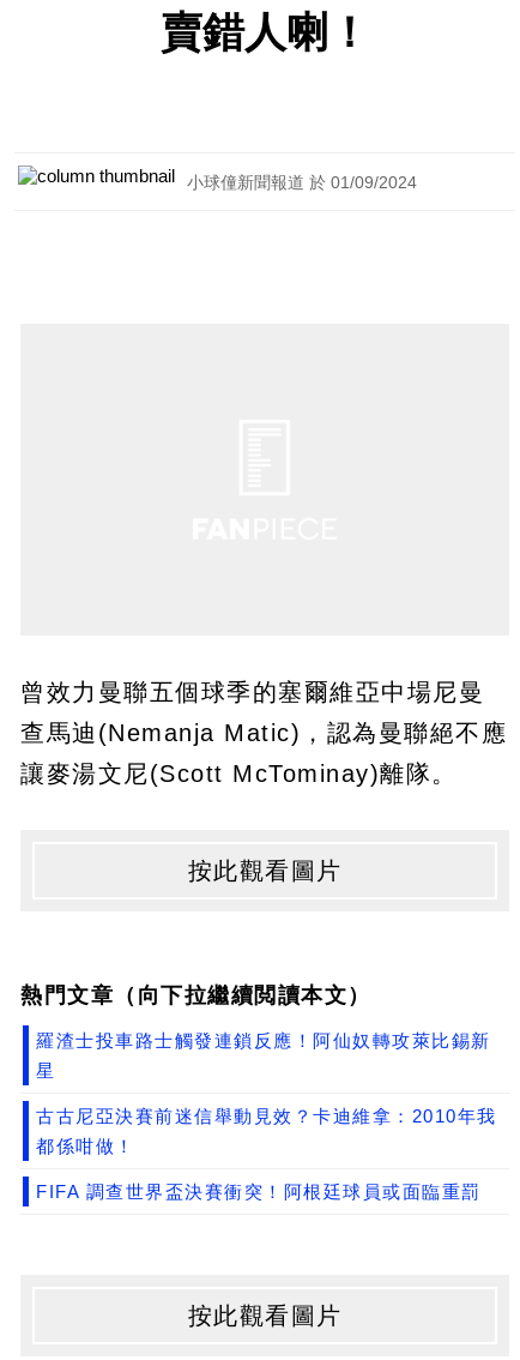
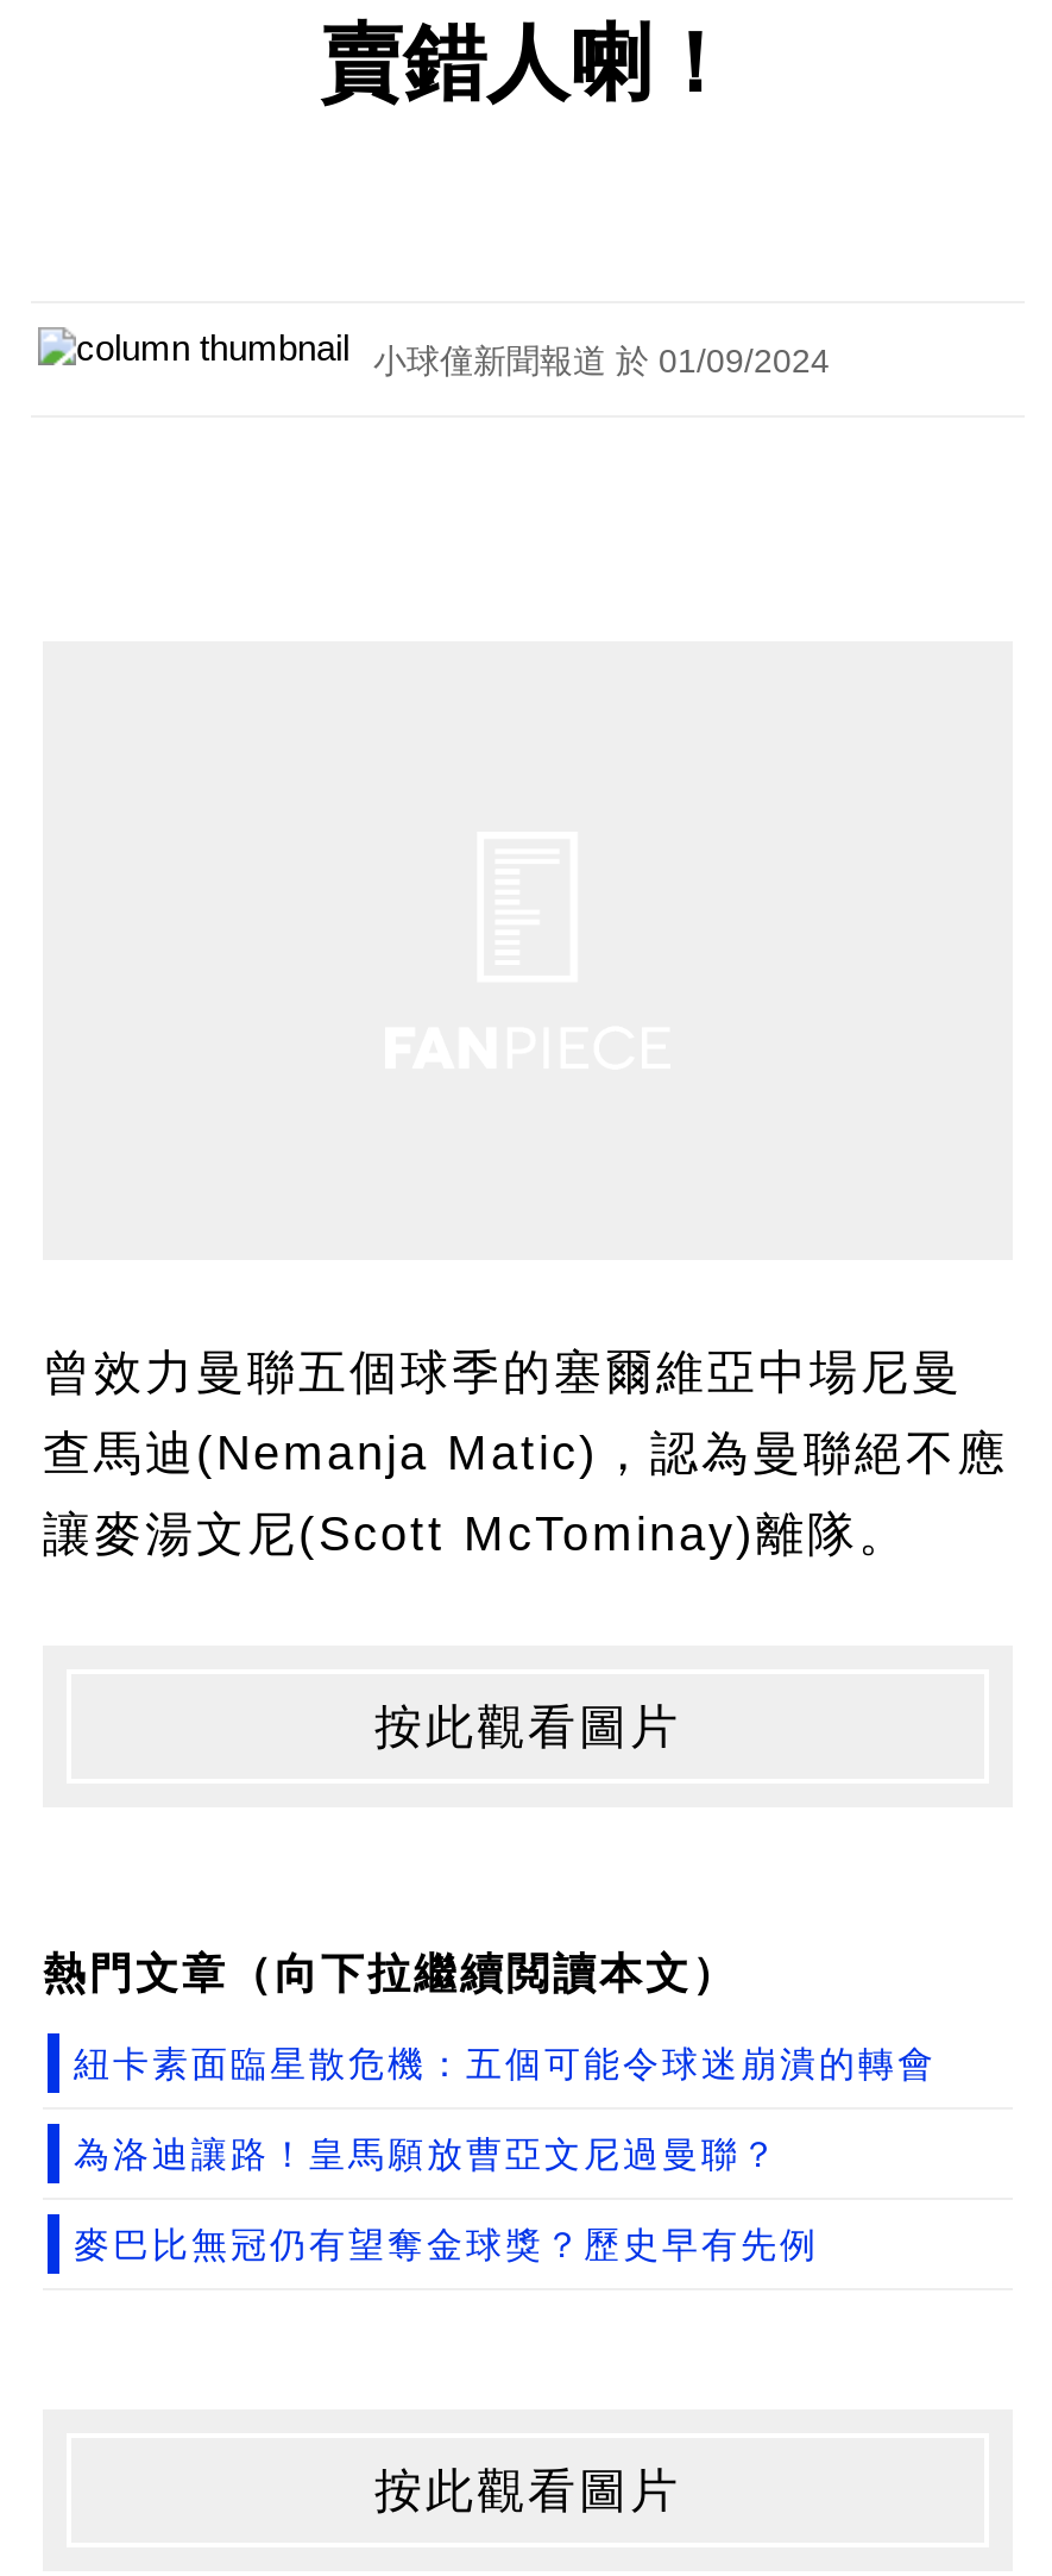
- 羅渣士投車路士觸發連鎖反應！阿仙奴轉攻萊比錫新
- 星
- 古古尼亞決賽前迷信舉動見效？卡迪維拿：2010年我
- 都係咁做！
- FIFA 調查世界盃決賽衝突！阿根廷球員或面臨重罰
+ 紐卡素面臨星散危機：五個可能令球迷崩潰的轉會
+ 為洛迪讓路！皇馬願放曹亞文尼過曼聯？
+ 麥巴比無冠仍有望奪金球獎？歷史早有先例
